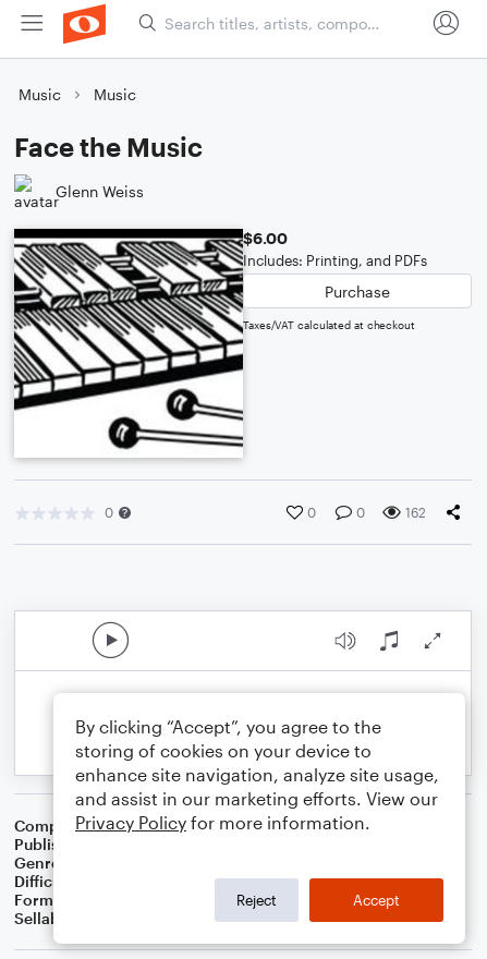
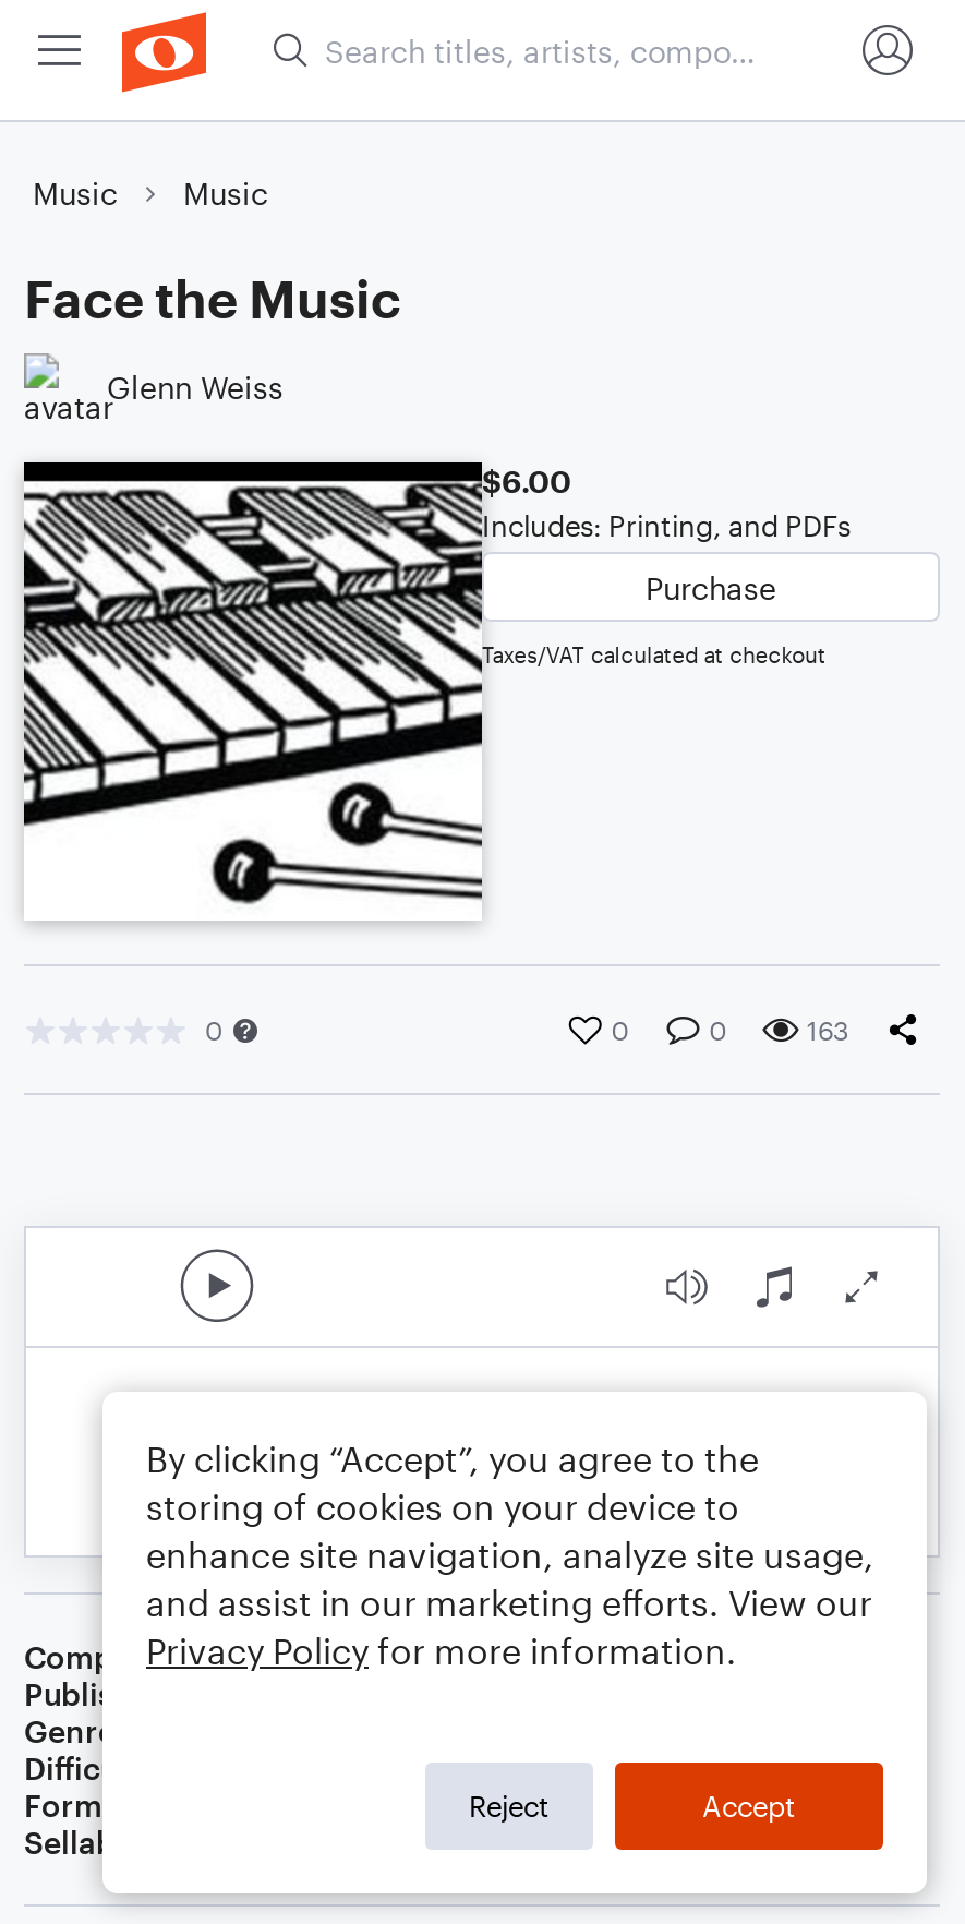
- 162
+ 163
